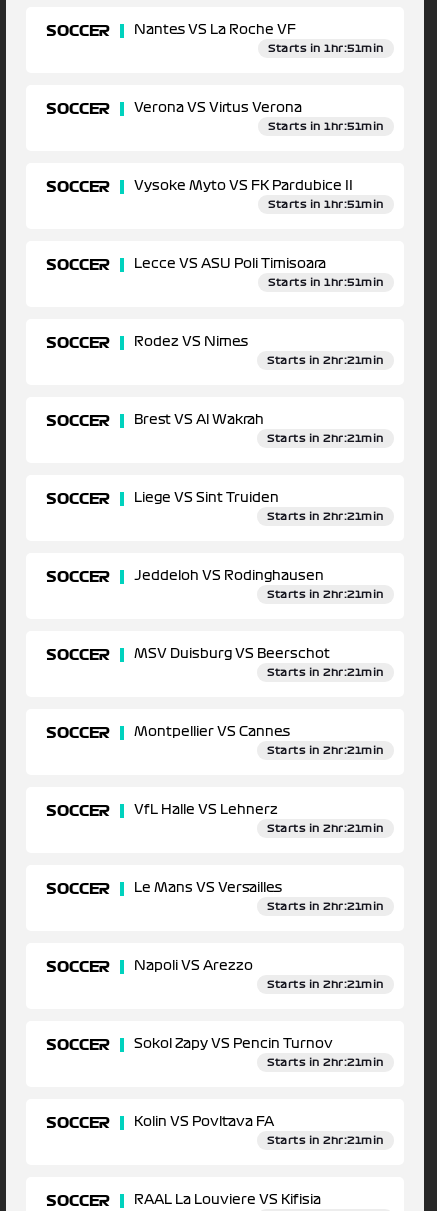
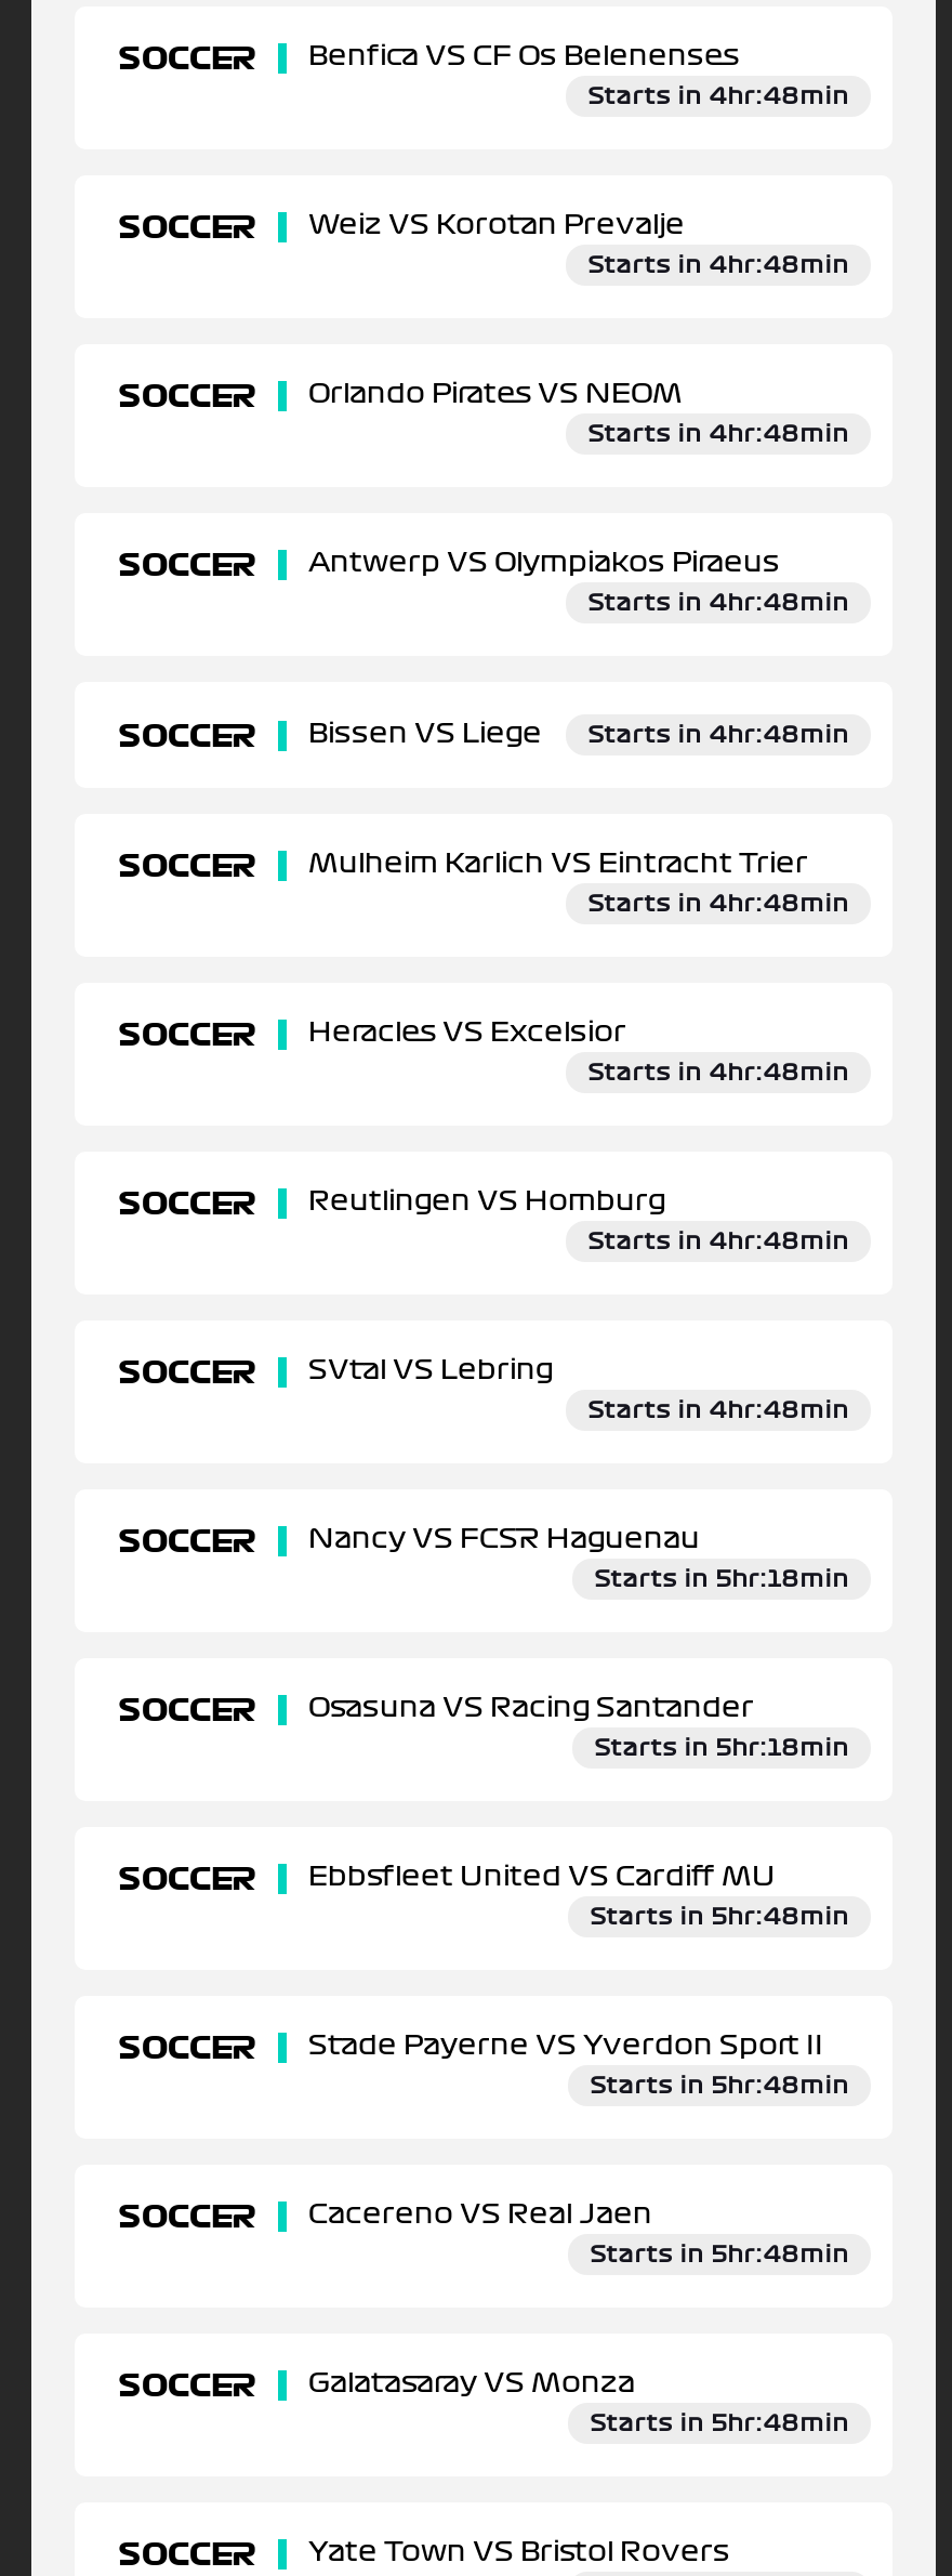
- Nantes VS La Roche VF
+ Benfica VS CF Os Belenenses

- Starts in 1hr:51min
+ Starts in 4hr:48min

- Verona VS Virtus Verona
+ Weiz VS Korotan Prevalje

- Starts in 1hr:51min
+ Starts in 4hr:48min

- Vysoke Myto VS FK Pardubice II
+ Orlando Pirates VS NEOM

- Starts in 1hr:51min
+ Starts in 4hr:48min

- Lecce VS ASU Poli Timisoara
+ Antwerp VS Olympiakos Piraeus

- Starts in 1hr:51min
+ Starts in 4hr:48min

- Rodez VS Nimes
+ Bissen VS Liege

- Starts in 2hr:21min
+ Starts in 4hr:48min

- Brest VS Al Wakrah
+ Mulheim Karlich VS Eintracht Trier

- Starts in 2hr:21min
+ Starts in 4hr:48min

- Liege VS Sint Truiden
+ Heracles VS Excelsior

- Starts in 2hr:21min
+ Starts in 4hr:48min

- Jeddeloh VS Rodinghausen
+ Reutlingen VS Homburg

- Starts in 2hr:21min
+ Starts in 4hr:48min

- MSV Duisburg VS Beerschot
+ SVtal VS Lebring

- Starts in 2hr:21min
+ Starts in 4hr:48min

- Montpellier VS Cannes
+ Nancy VS FCSR Haguenau

- Starts in 2hr:21min
+ Starts in 5hr:18min

- VfL Halle VS Lehnerz
+ Osasuna VS Racing Santander

- Starts in 2hr:21min
+ Starts in 5hr:18min

- Le Mans VS Versailles
+ Ebbsfleet United VS Cardiff MU

- Starts in 2hr:21min
+ Starts in 5hr:48min

- Napoli VS Arezzo
+ Stade Payerne VS Yverdon Sport II

- Starts in 2hr:21min
+ Starts in 5hr:48min

- Sokol Zapy VS Pencin Turnov
+ Cacereno VS Real Jaen

- Starts in 2hr:21min
+ Starts in 5hr:48min

- Kolin VS Povltava FA
+ Galatasaray VS Monza

- Starts in 2hr:21min
+ Starts in 5hr:48min

- RAAL La Louviere VS Kifisia
+ Yate Town VS Bristol Rovers
